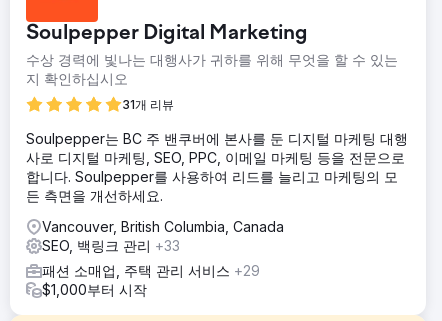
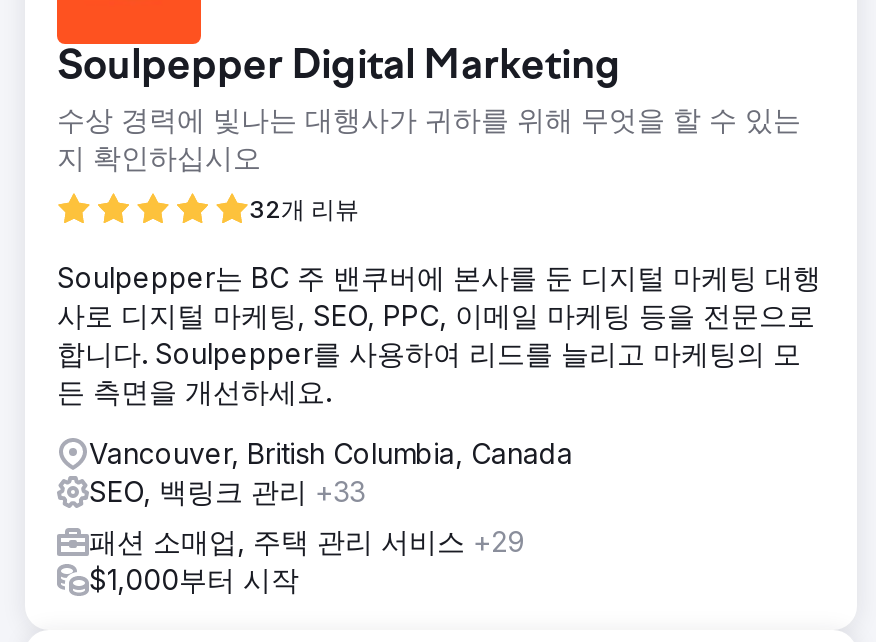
- 31개 리뷰
+ 32개 리뷰
